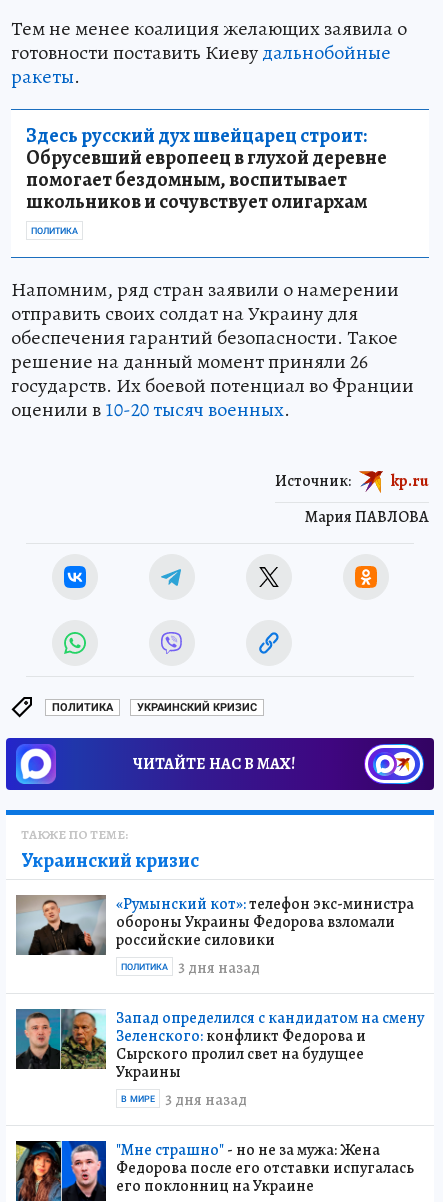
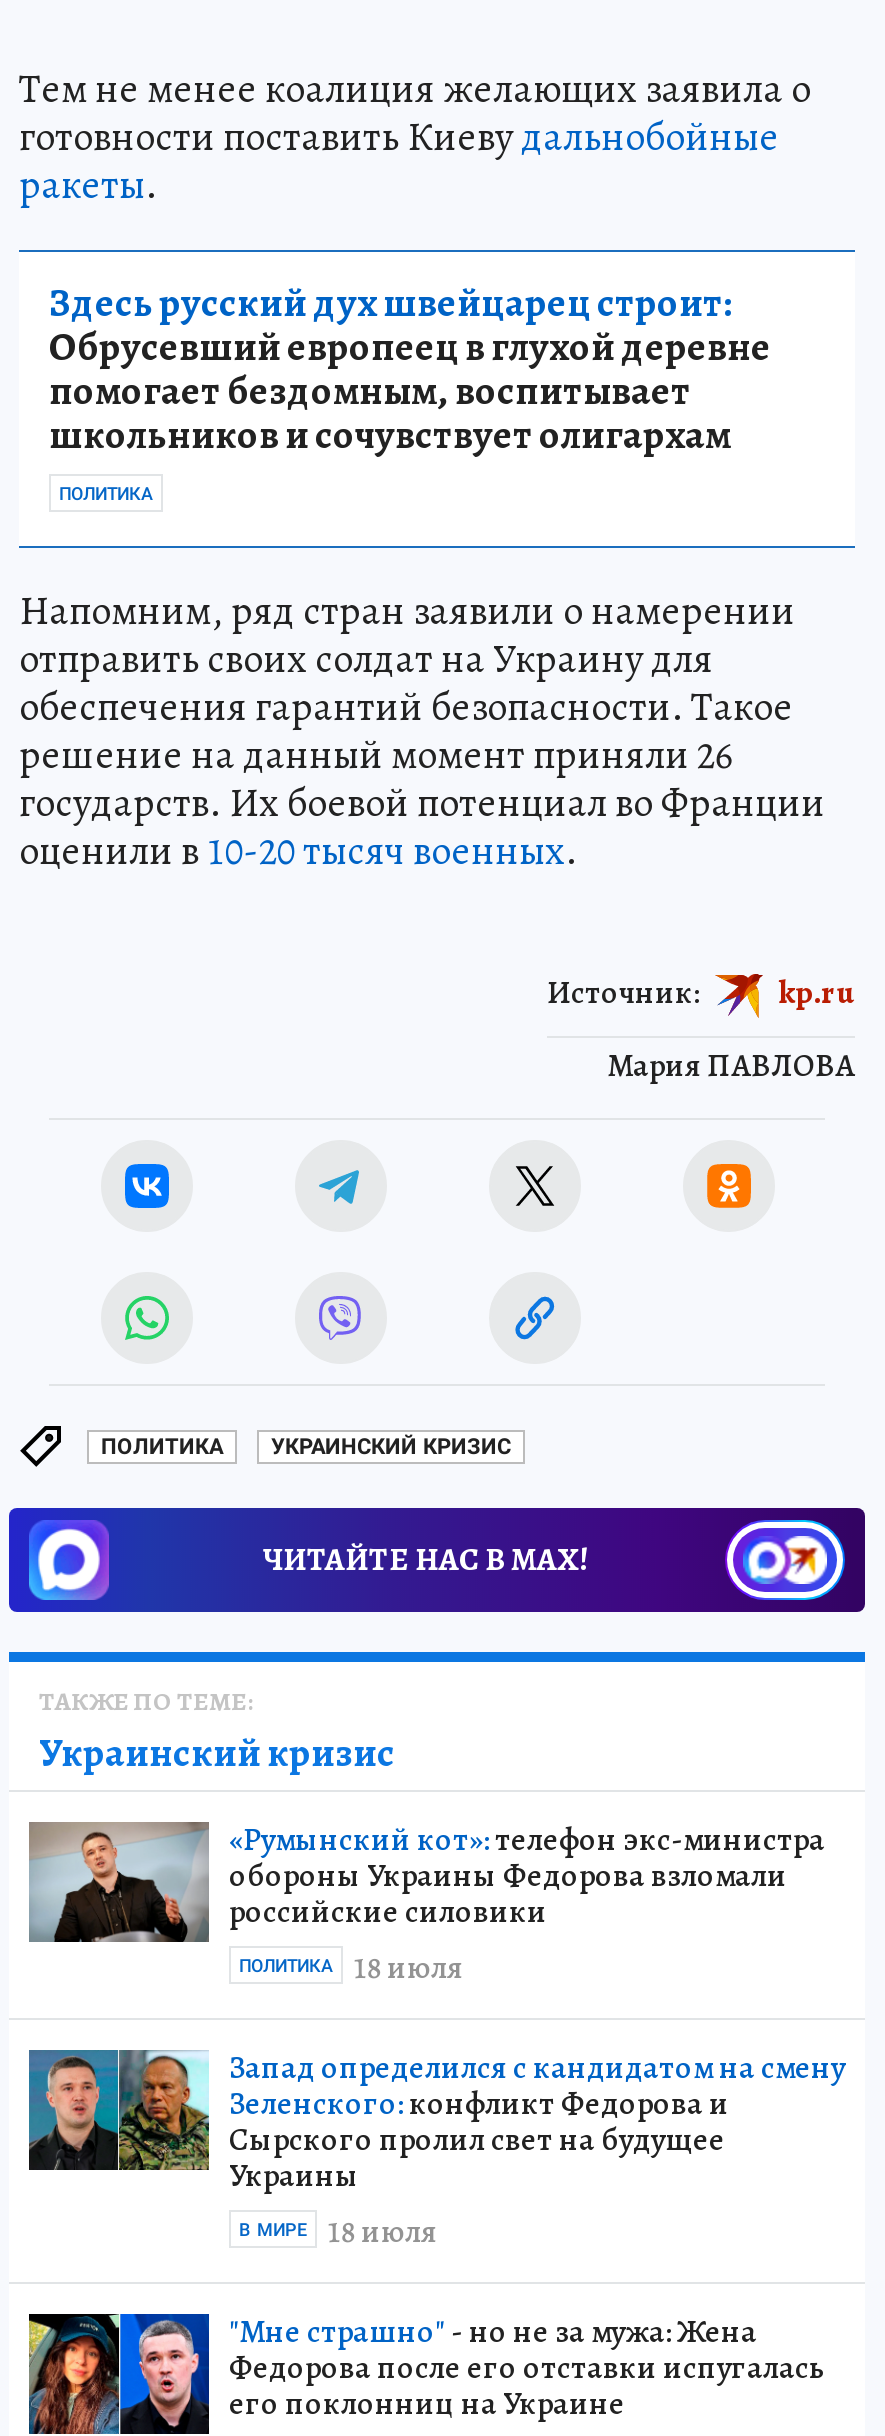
- ПОЛИТИКА 3 дня назад
+ ПОЛИТИКА 18 июля

- В МИРЕ 3 дня назад
+ В МИРЕ 18 июля
